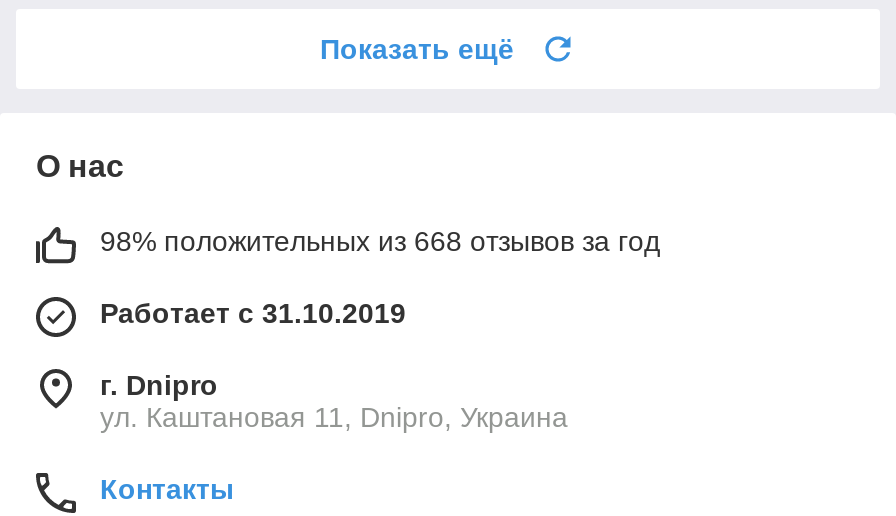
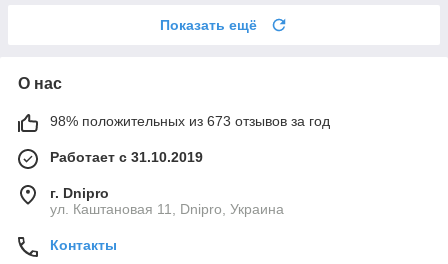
- 98% положительных из 668 отзывов за год
+ 98% положительных из 673 отзывов за год
